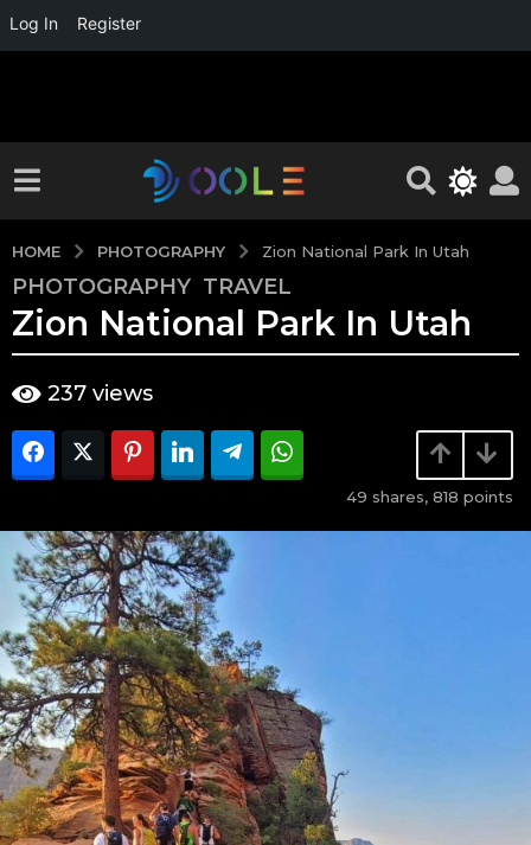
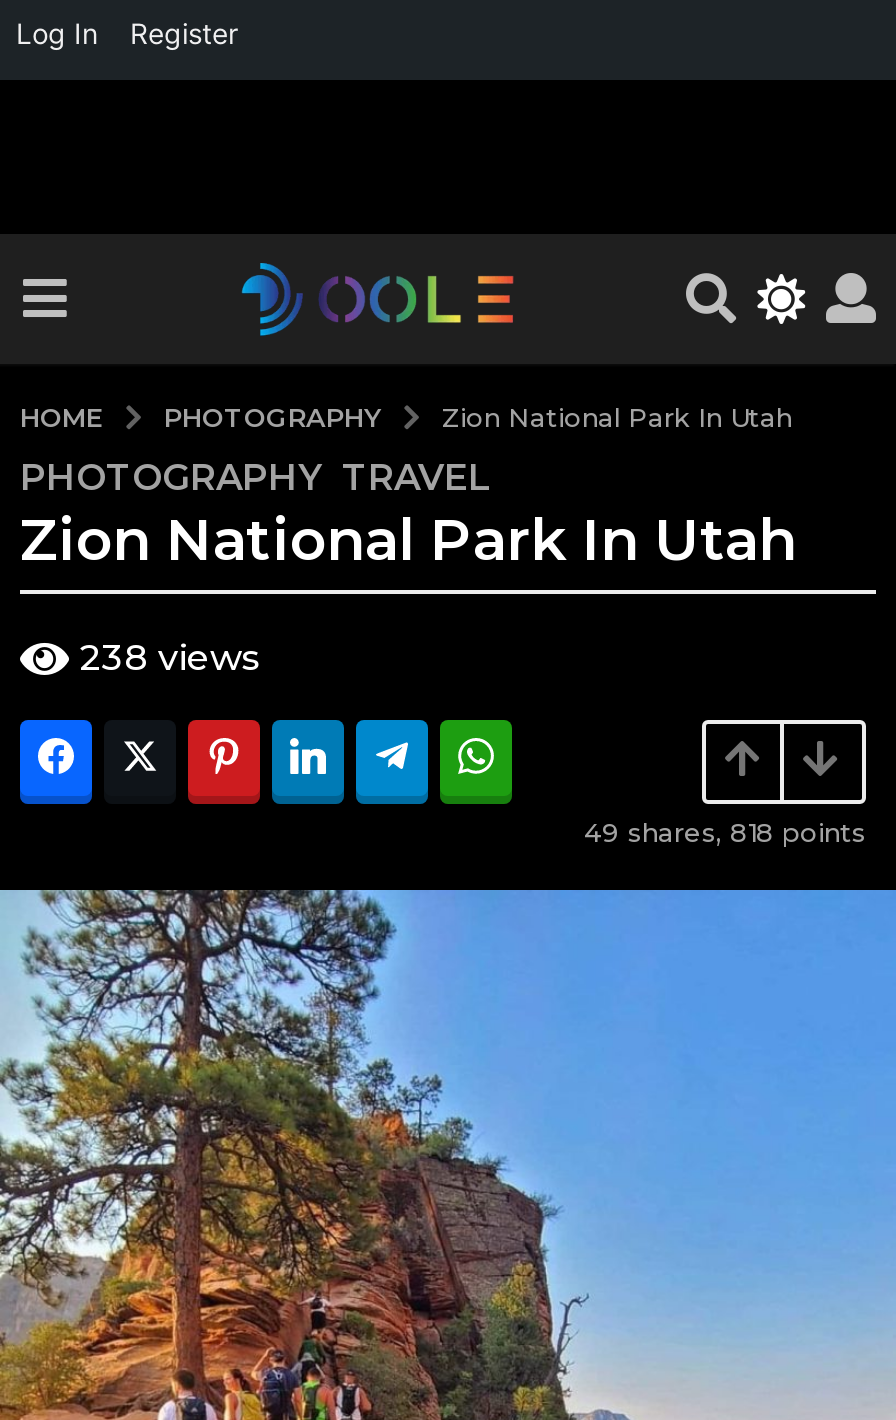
- 237 views
+ 238 views
